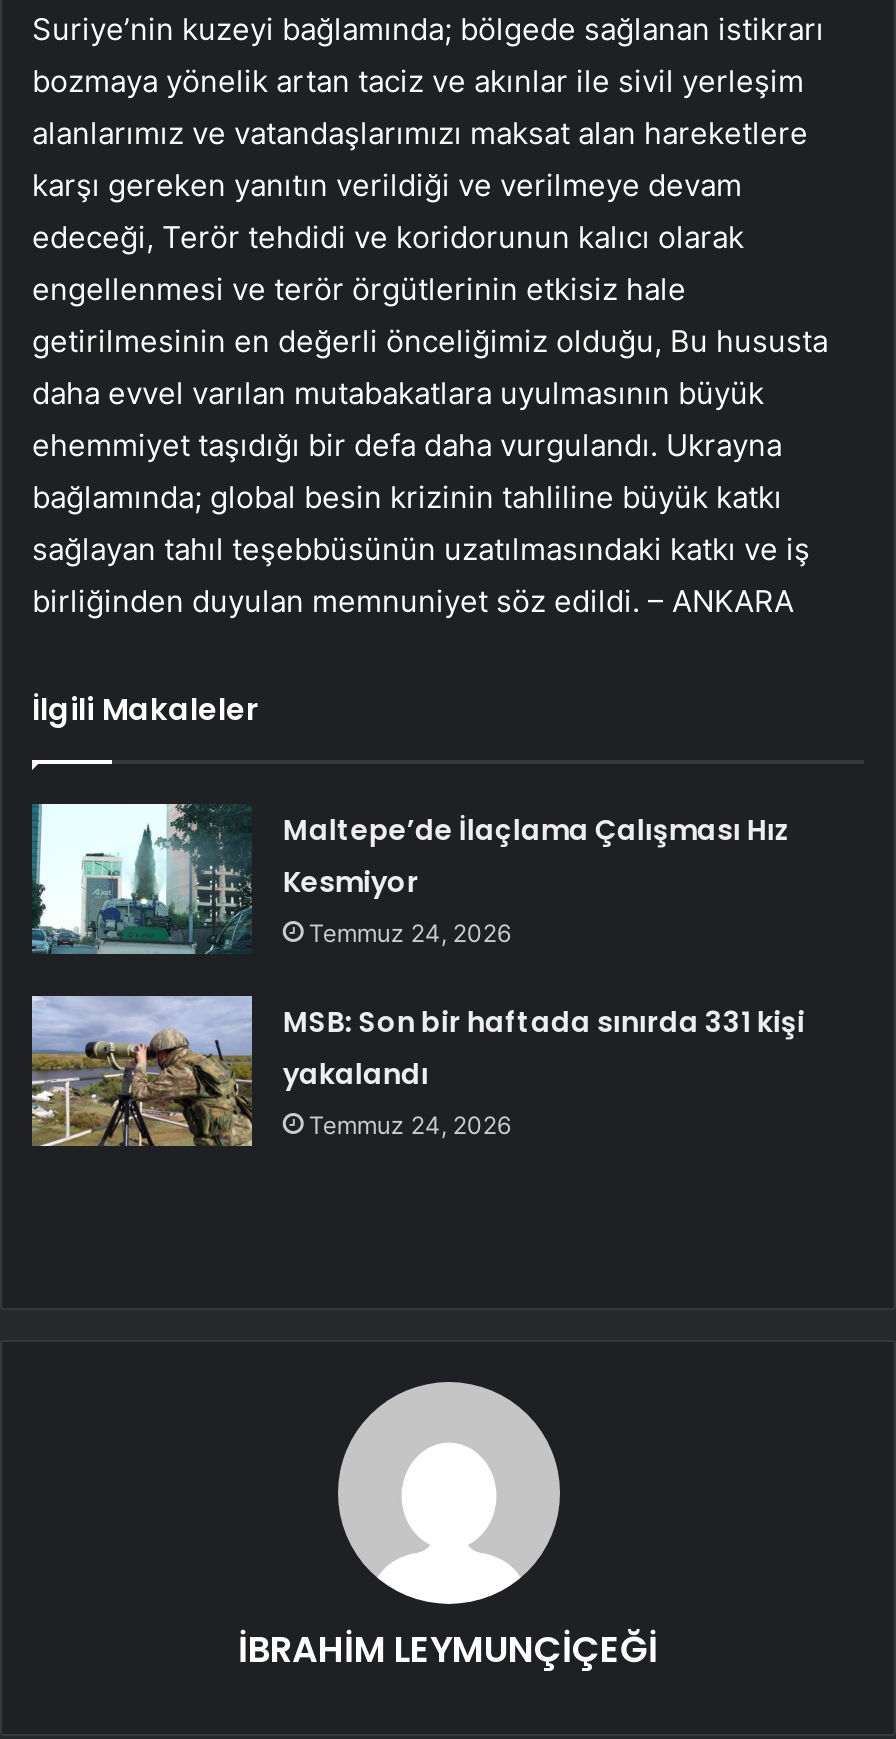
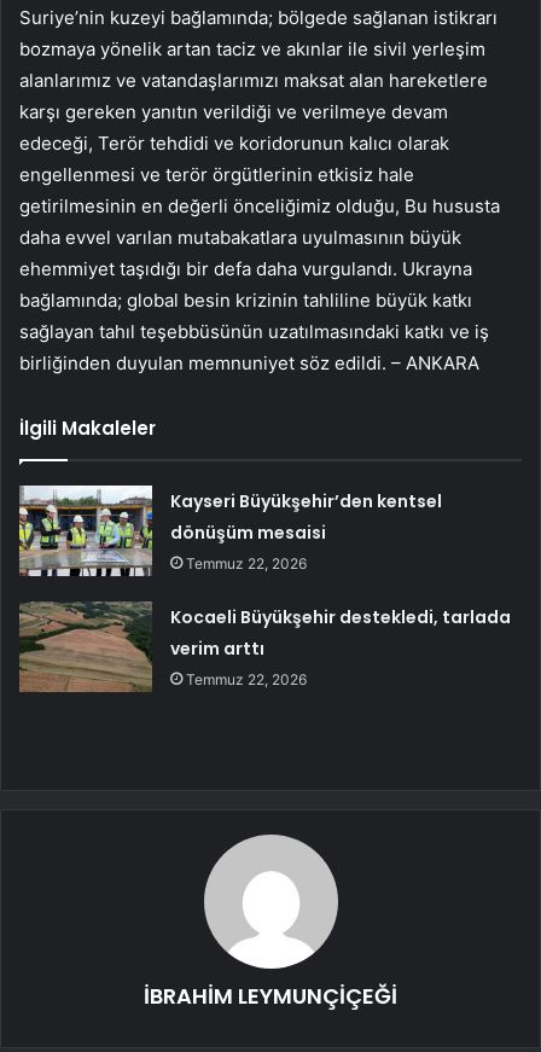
- [image]
- Maltepe’de İlaçlama Çalışması Hız
- Kesmiyor
- Temmuz 24, 2026
+ [image]
+ Kayseri Büyükşehir’den kentsel
+ dönüşüm mesaisi
+ Temmuz 22, 2026

- [image]
- MSB: Son bir haftada sınırda 331 kişi
- yakalandı
- Temmuz 24, 2026
+ [image]
+ Kocaeli Büyükşehir destekledi, tarlada
+ verim arttı
+ Temmuz 22, 2026
